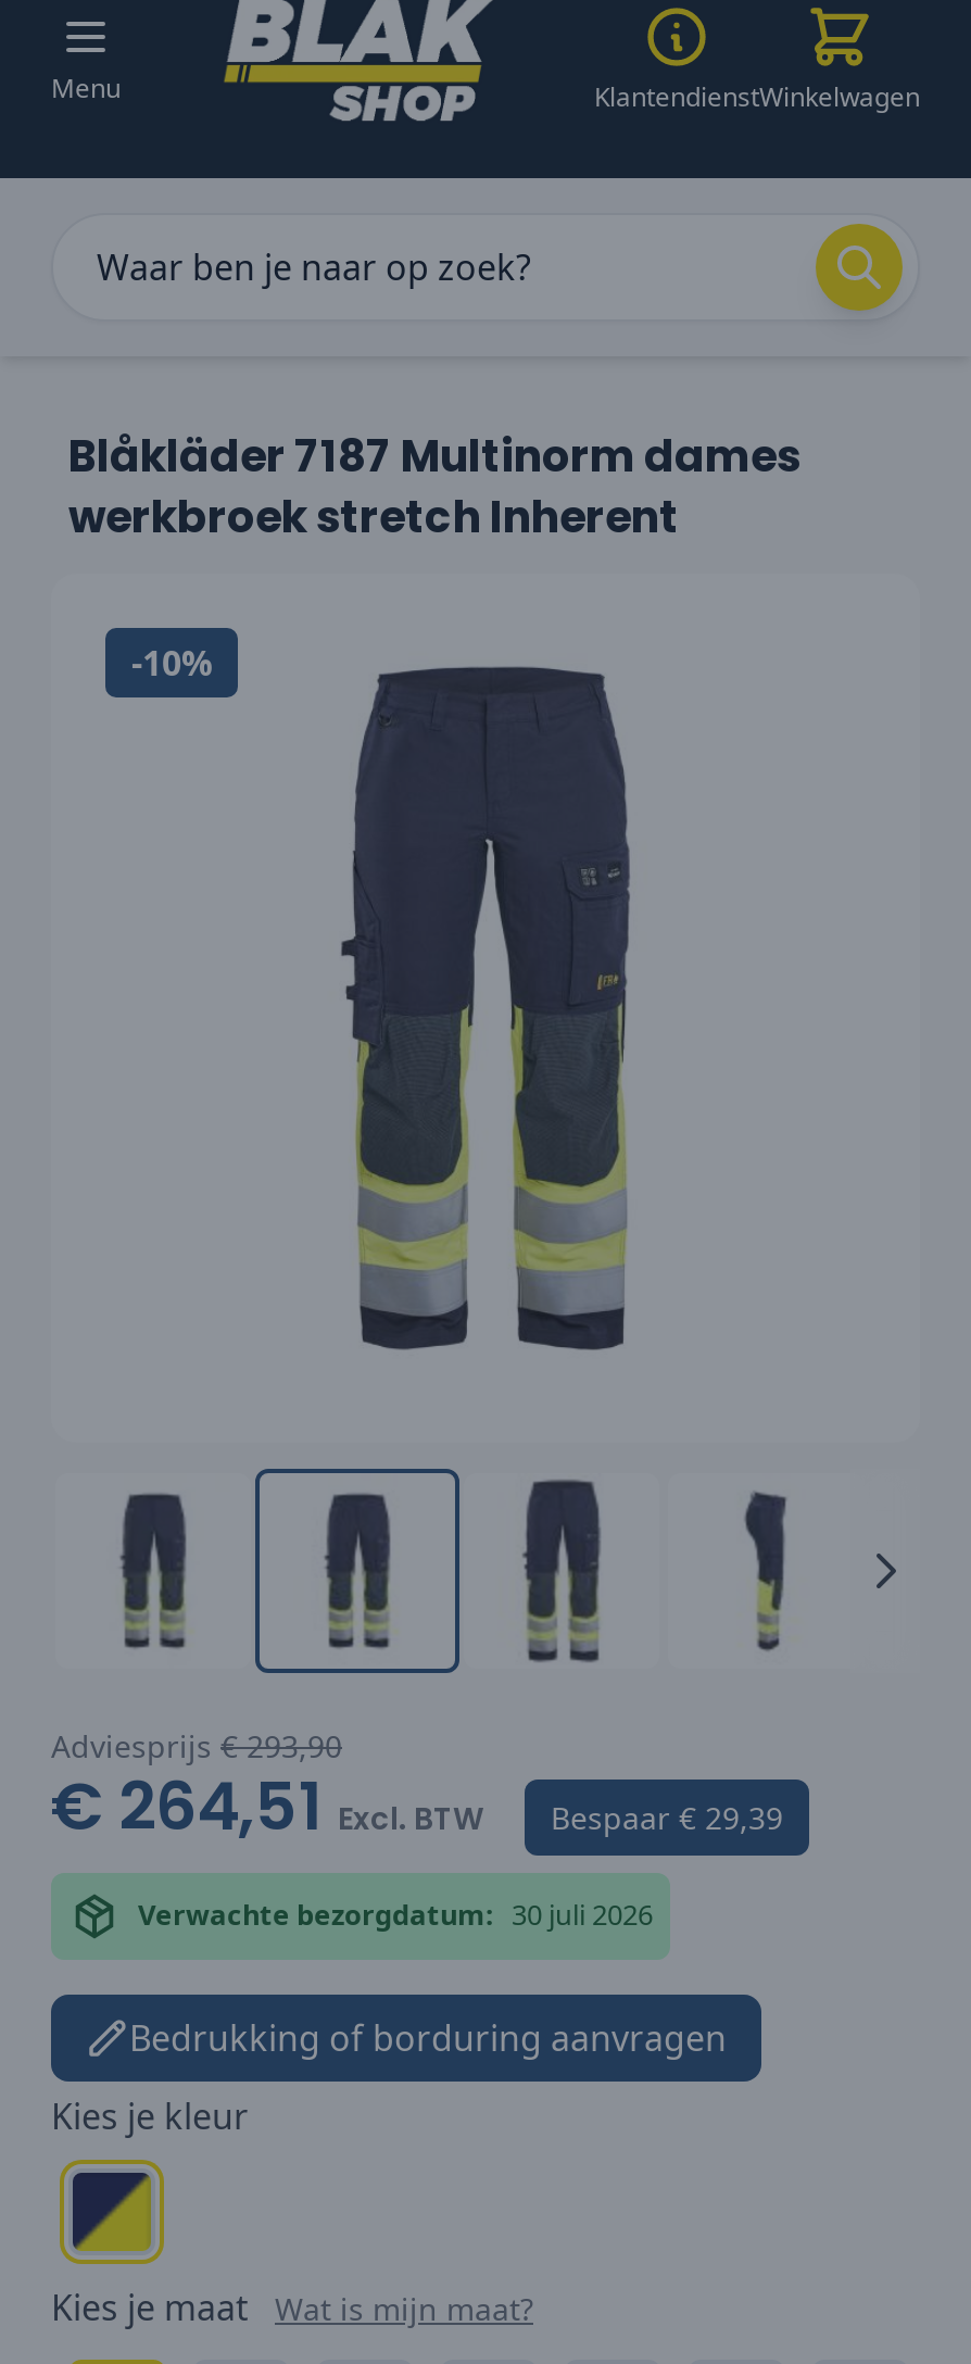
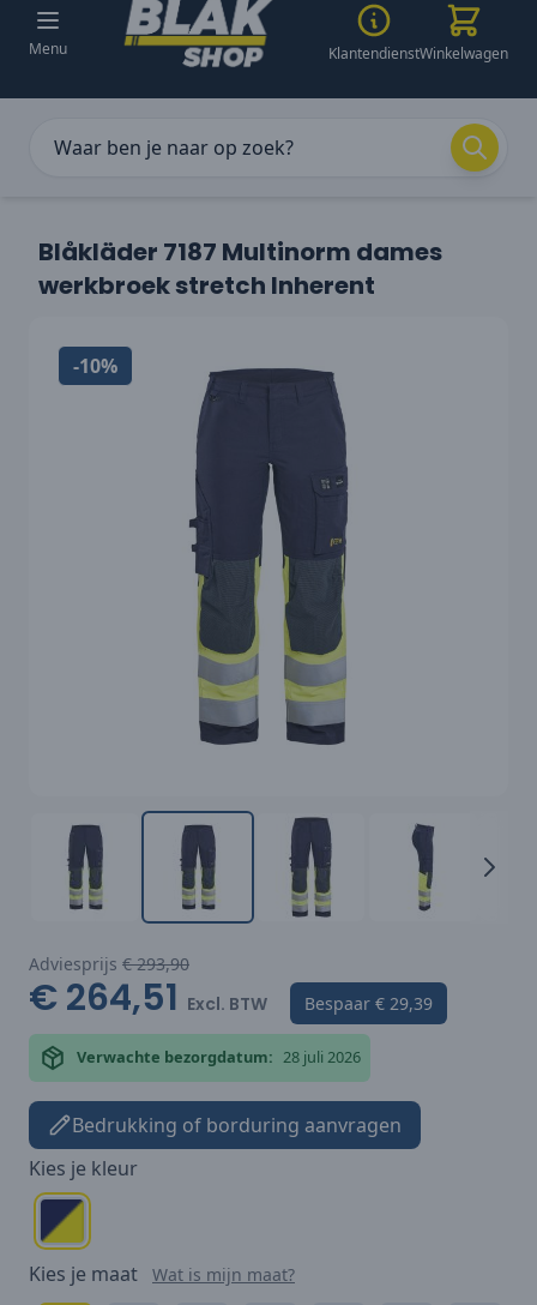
- Verwachte bezorgdatum: 30 juli 2026
+ Verwachte bezorgdatum: 28 juli 2026
